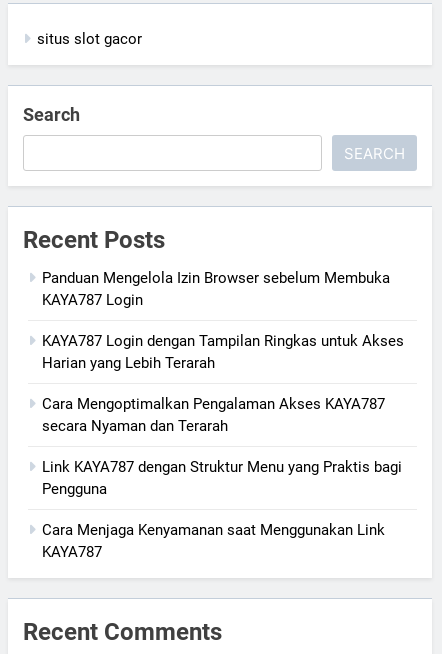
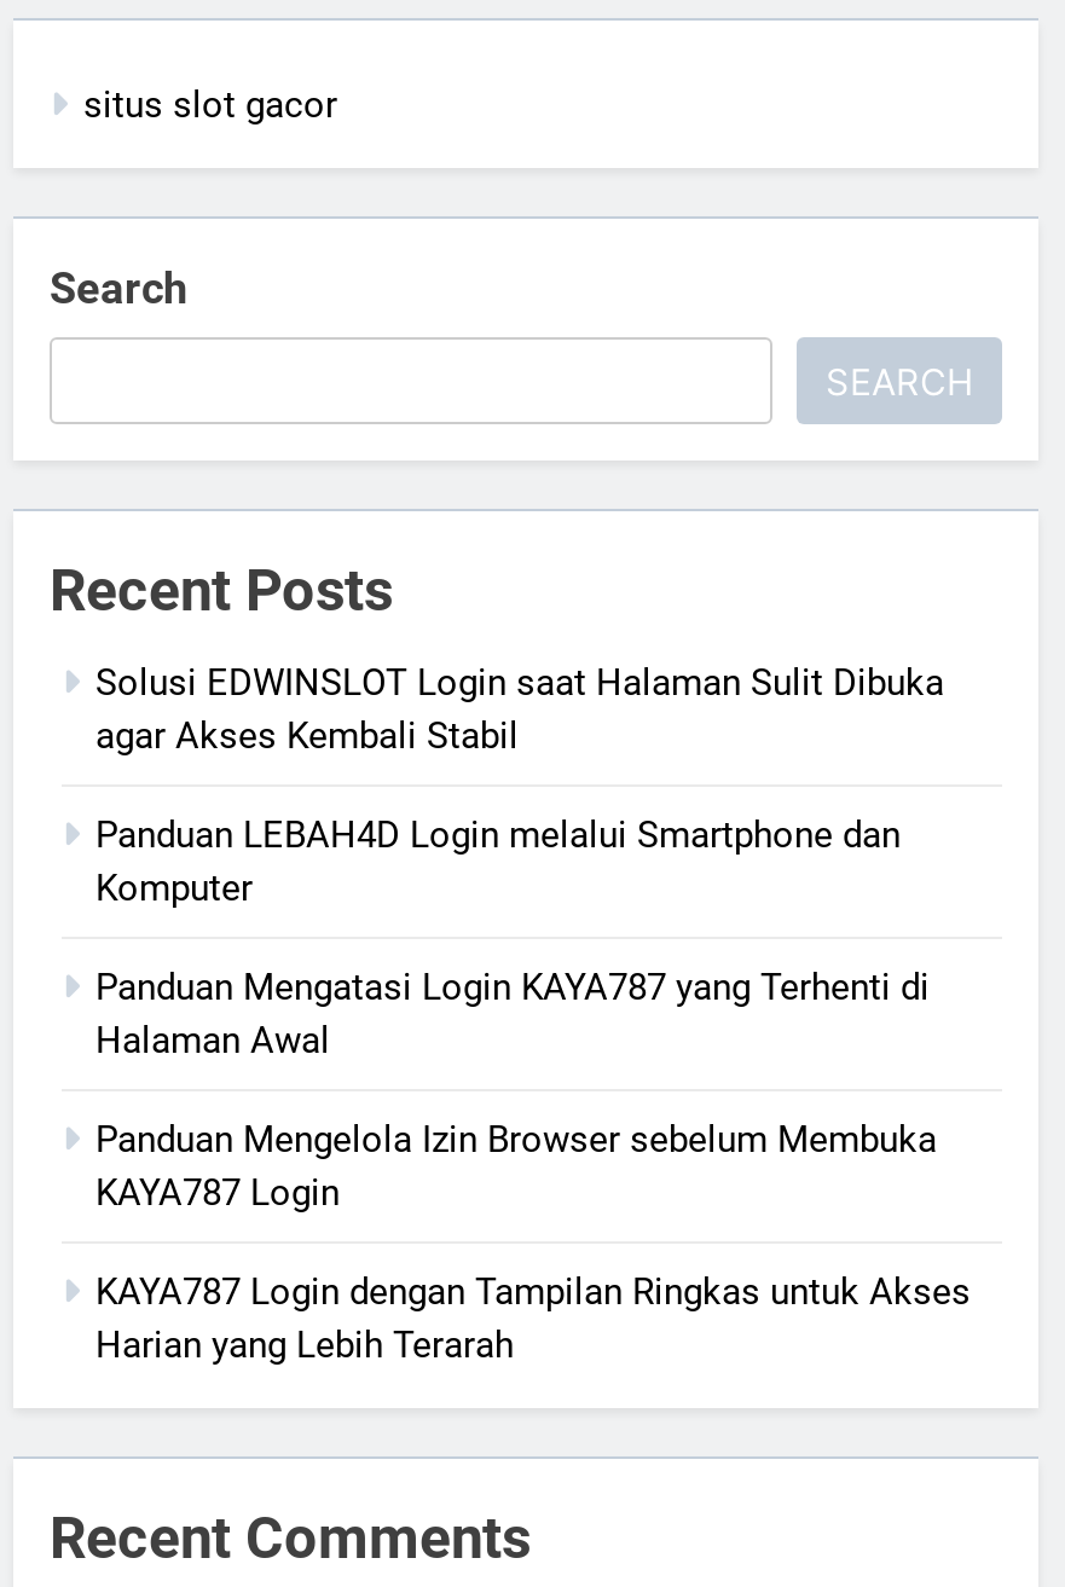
+ Solusi EDWINSLOT Login saat Halaman Sulit Dibuka
+ agar Akses Kembali Stabil
+ Panduan LEBAH4D Login melalui Smartphone dan
+ Komputer
+ Panduan Mengatasi Login KAYA787 yang Terhenti di
+ Halaman Awal

moved down: Panduan Mengelola Izin Browser sebelum Membuka | KAYA787 Login | KAYA787 Login dengan Tampilan Ringkas untuk Akses | Harian yang Lebih Terarah

- Cara Mengoptimalkan Pengalaman Akses KAYA787
- secara Nyaman dan Terarah
- Link KAYA787 dengan Struktur Menu yang Praktis bagi
- Pengguna
- Cara Menjaga Kenyamanan saat Menggunakan Link
- KAYA787
